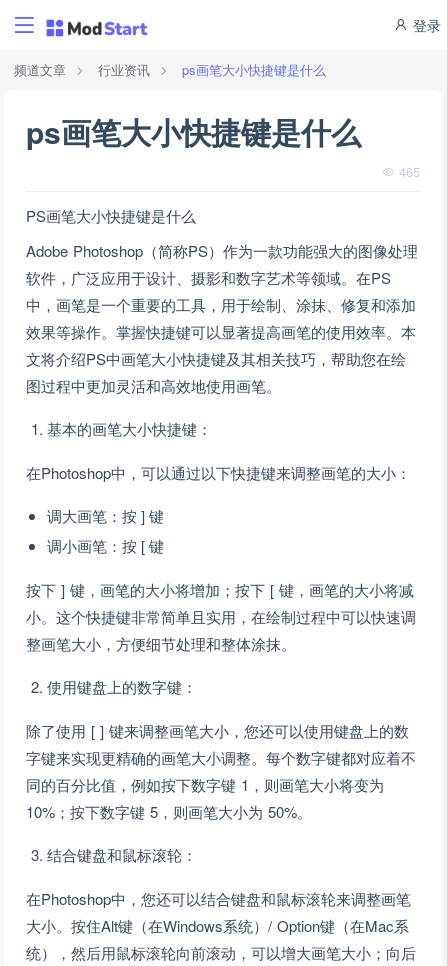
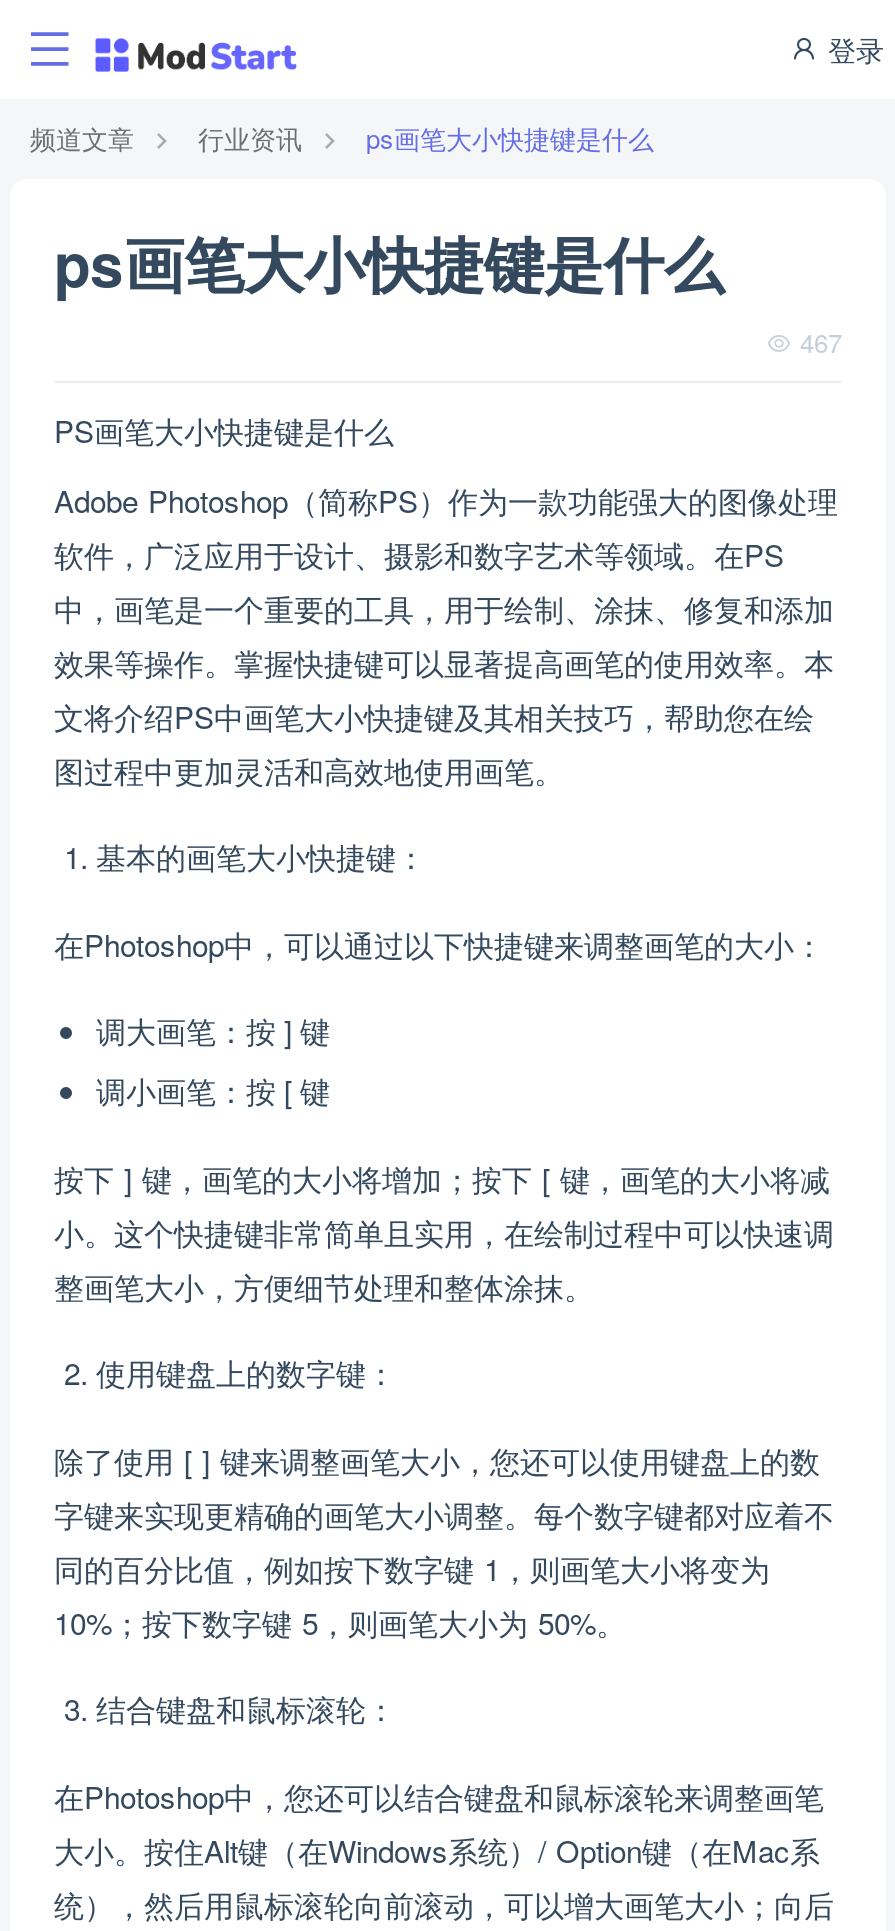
- 465
+ 467
